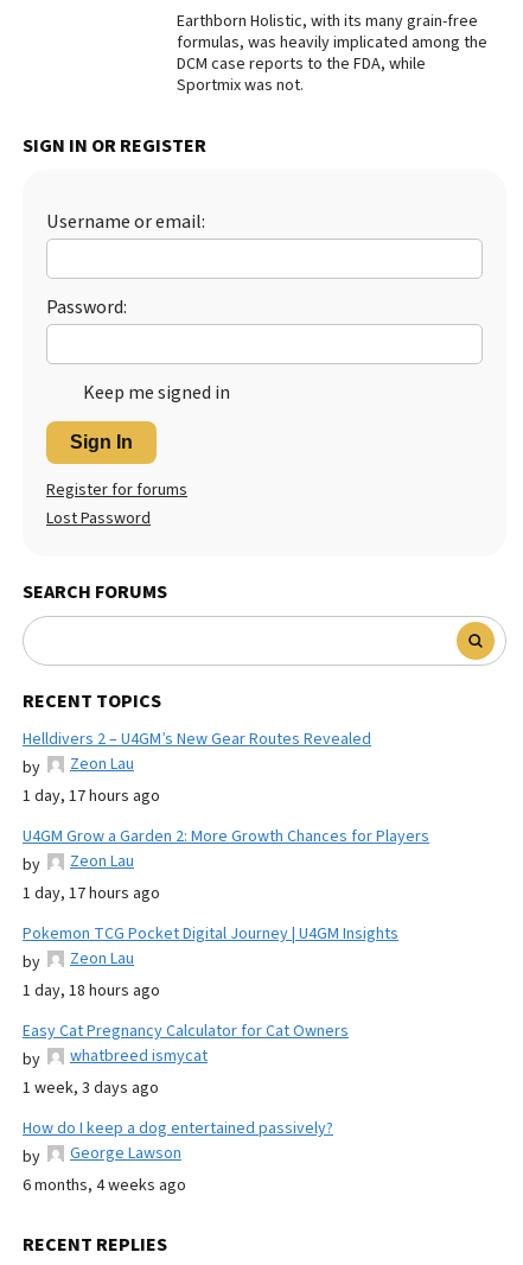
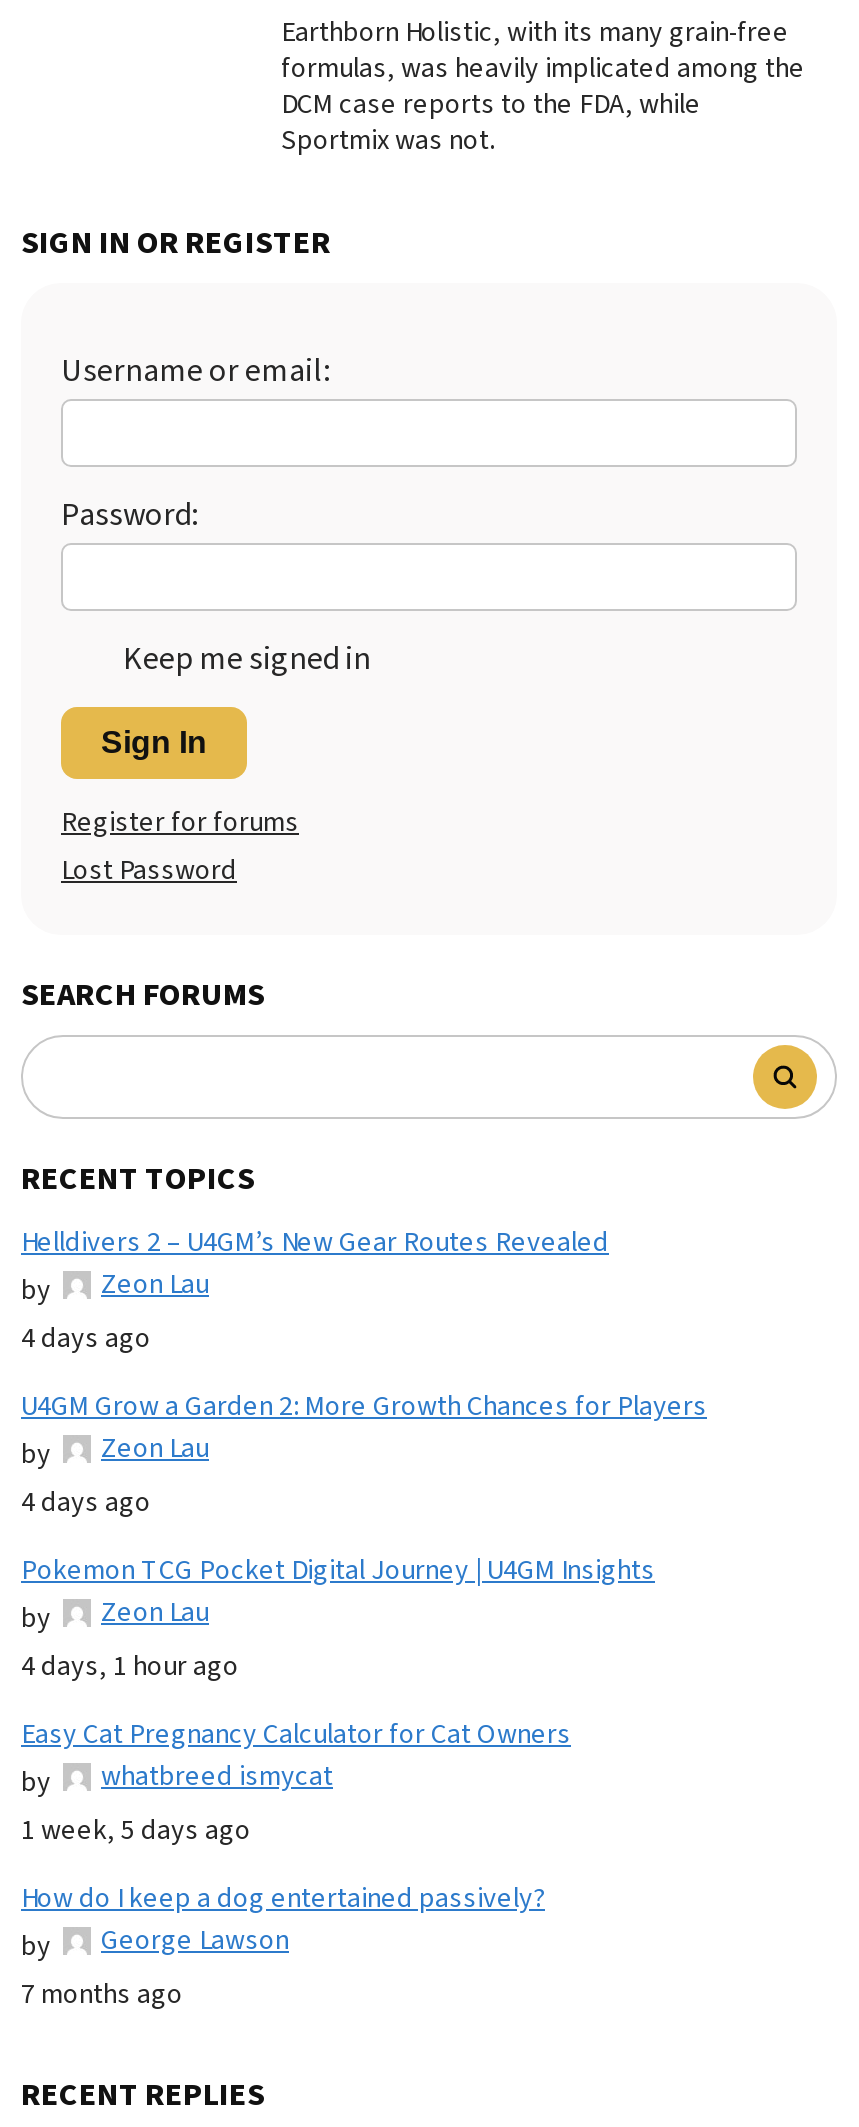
- 1 day, 17 hours ago
+ 4 days ago

- 1 day, 17 hours ago
+ 4 days ago

- 1 day, 18 hours ago
+ 4 days, 1 hour ago

- 1 week, 3 days ago
+ 1 week, 5 days ago

- 6 months, 4 weeks ago
+ 7 months ago
